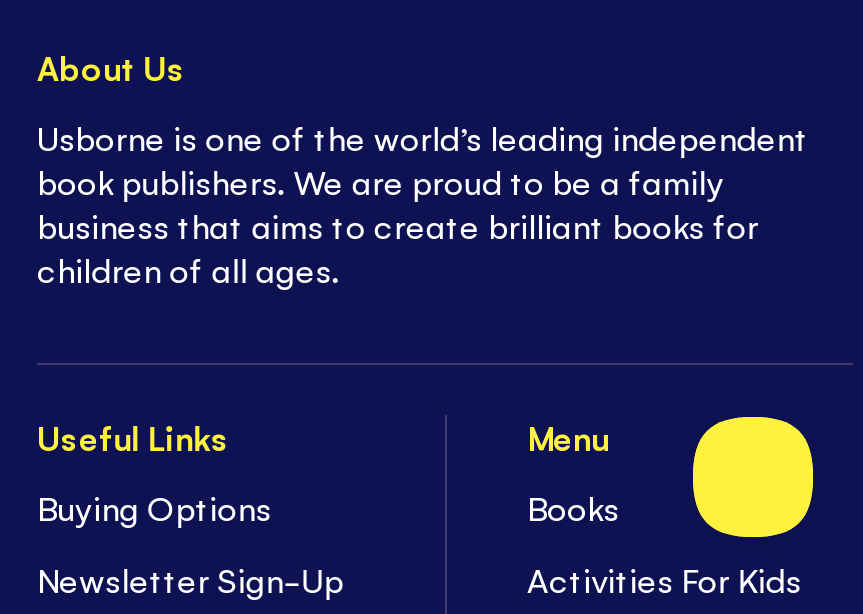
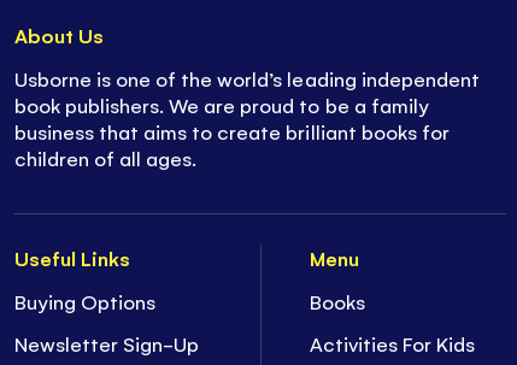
- [image]
